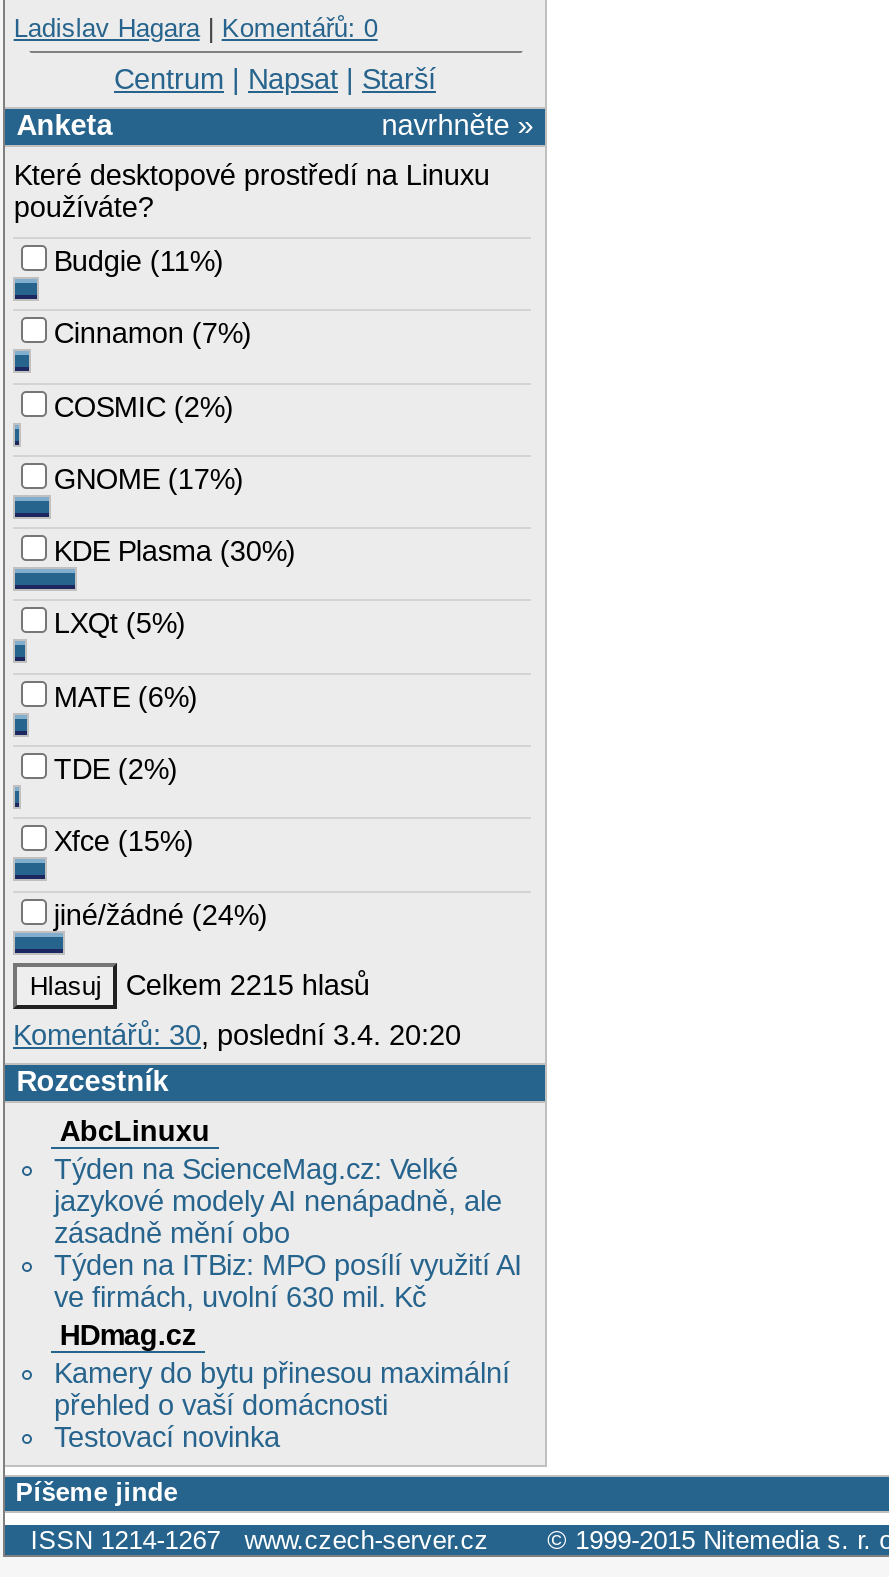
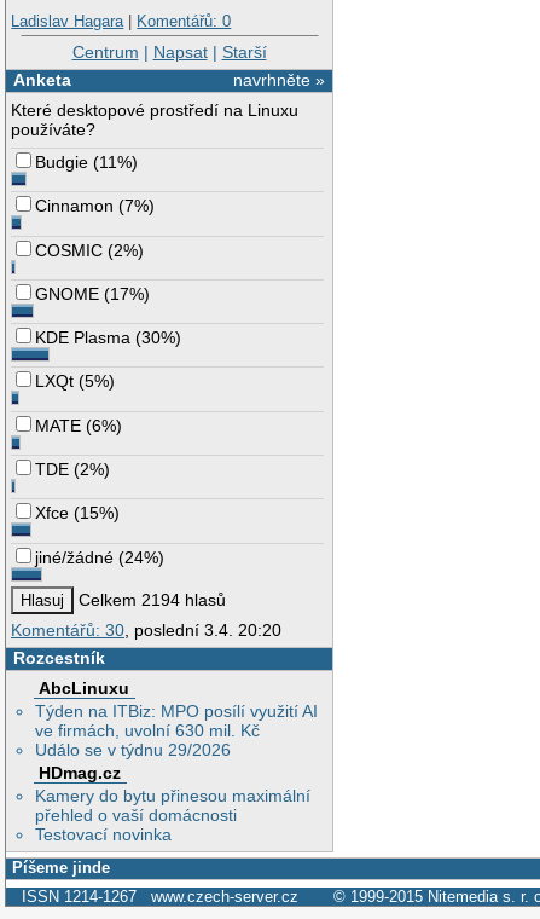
- Celkem 2215 hlasů
+ Celkem 2194 hlasů

- Týden na ScienceMag.cz: Velké
- jazykové modely AI nenápadně, ale
- zásadně mění obo

moved up: Týden na ITBiz: MPO posílí využití AI | ve firmách, uvolní 630 mil. Kč

+ Událo se v týdnu 29/2026
